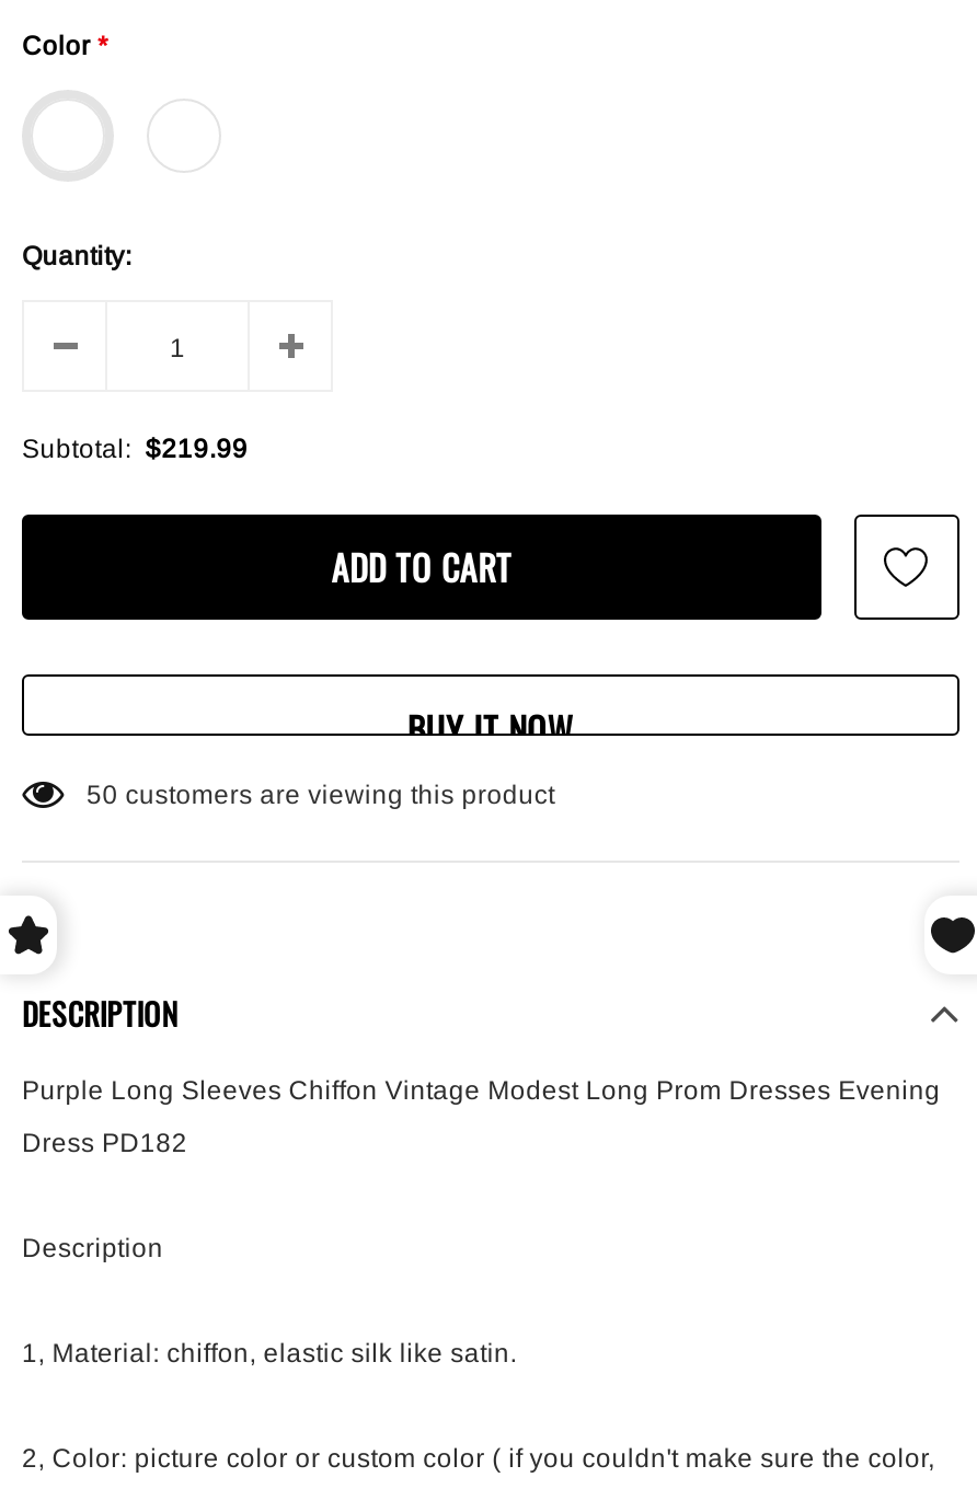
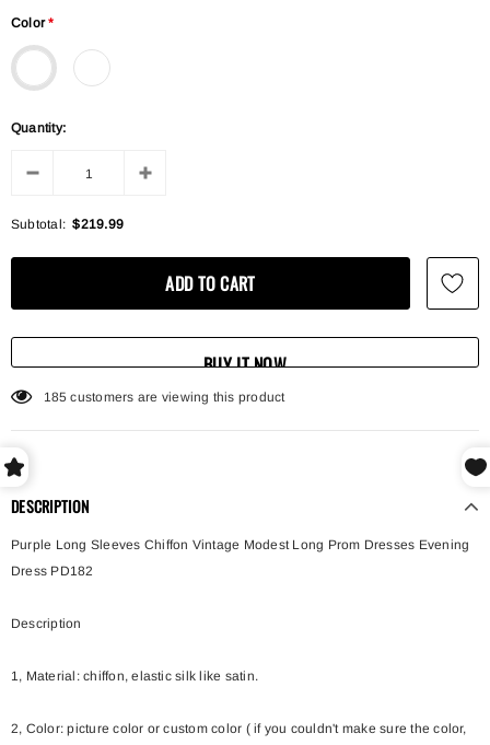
- 50 customers are viewing this product
+ 185 customers are viewing this product
